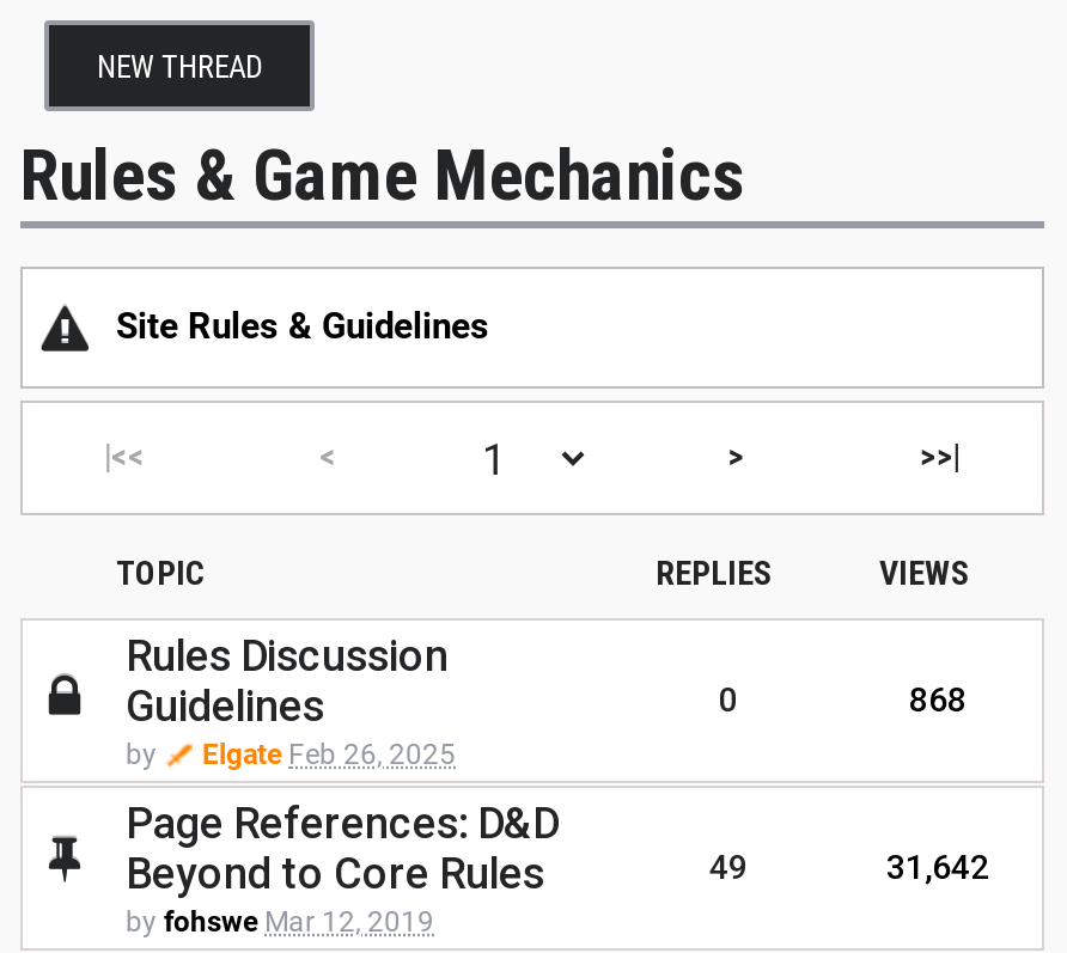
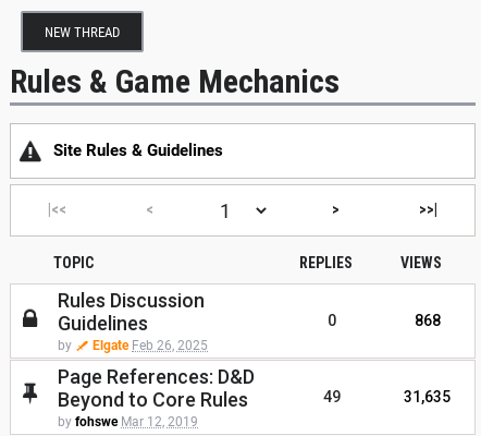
- 31,642
+ 31,635
